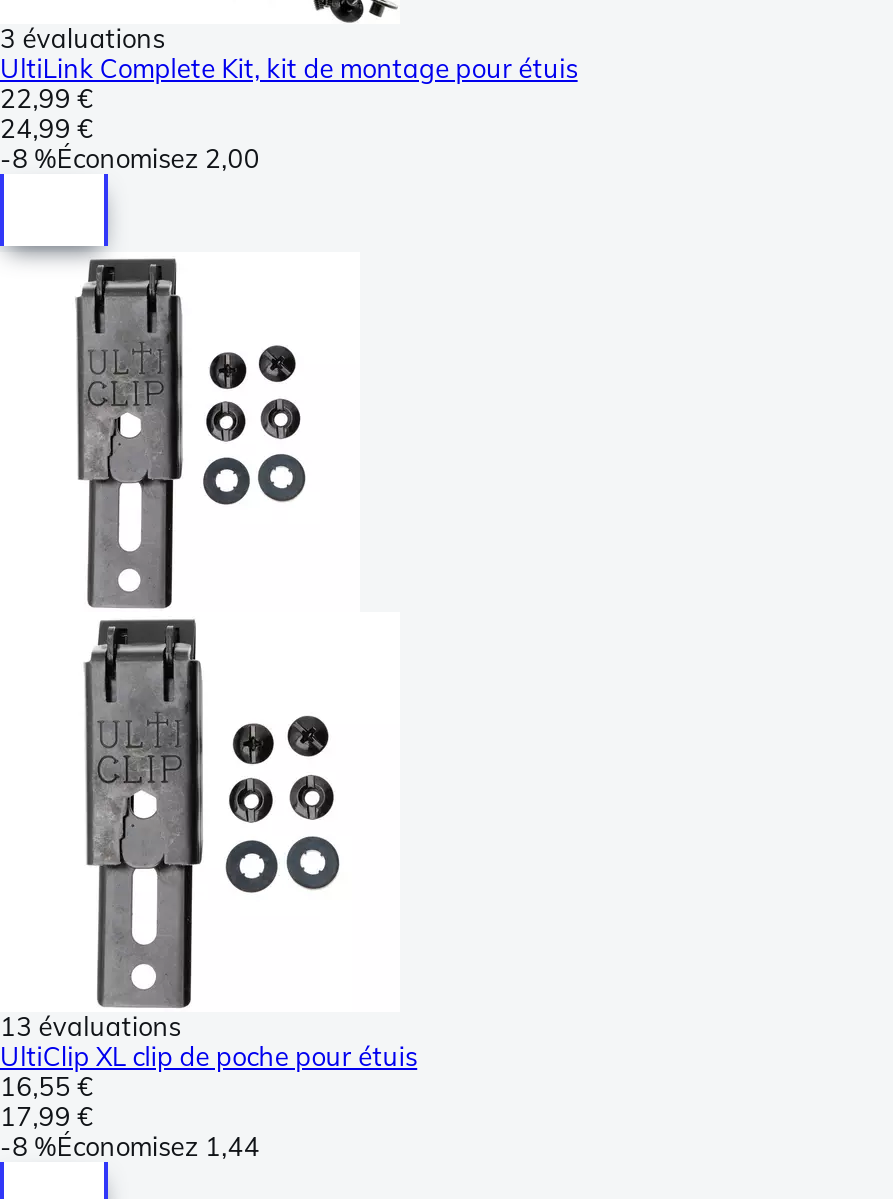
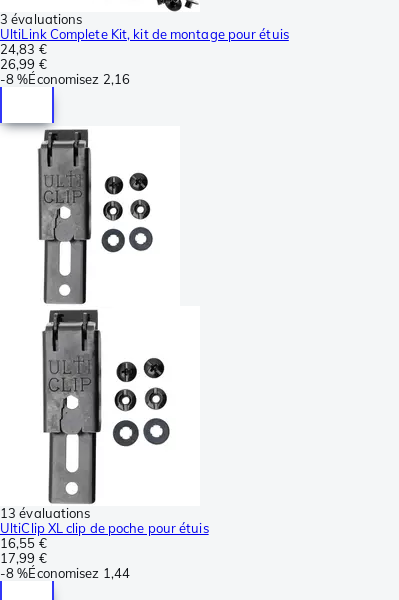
- 22,99 €
+ 24,83 €

- 24,99 €
+ 26,99 €

- -8 %Économisez 2,00
+ -8 %Économisez 2,16
